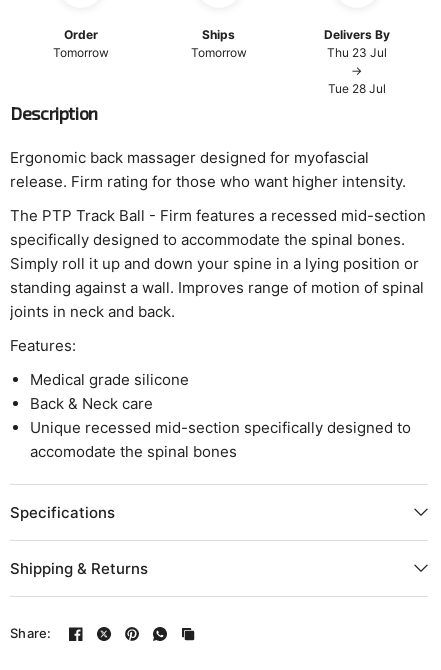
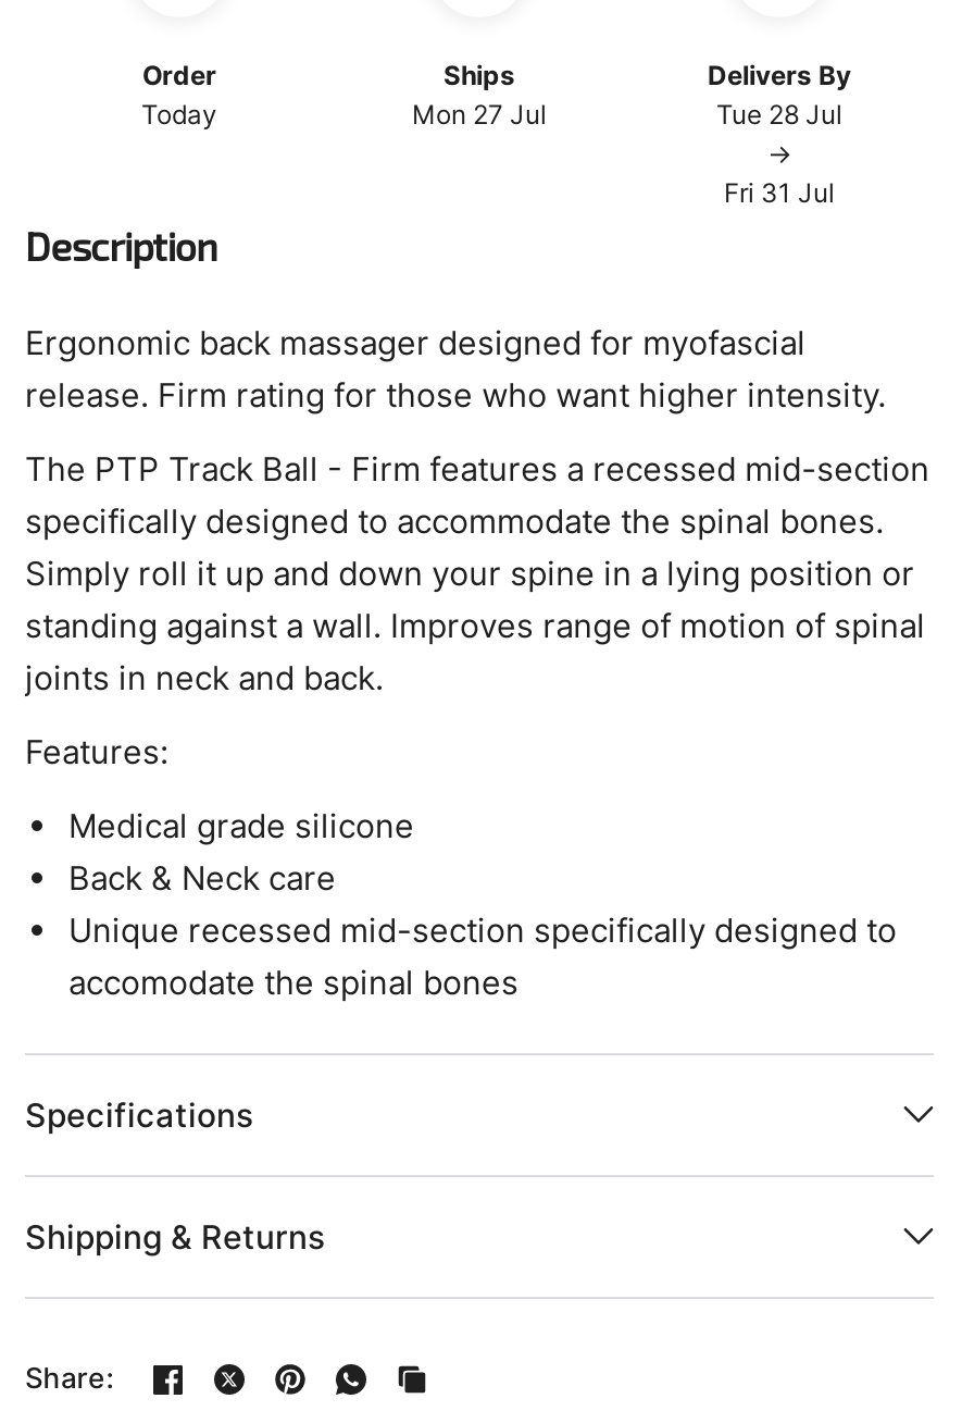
- Tomorrow
+ Today

- Tomorrow
+ Mon 27 Jul

- Thu 23 Jul
+ Tue 28 Jul

- Tue 28 Jul
+ Fri 31 Jul
